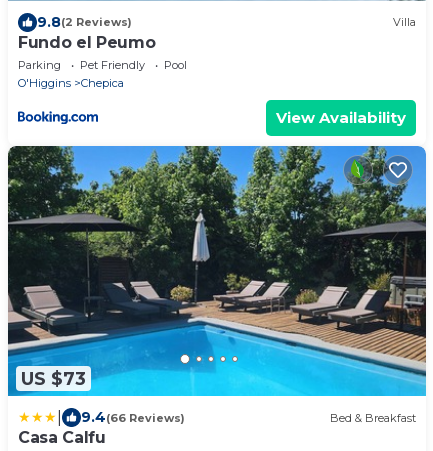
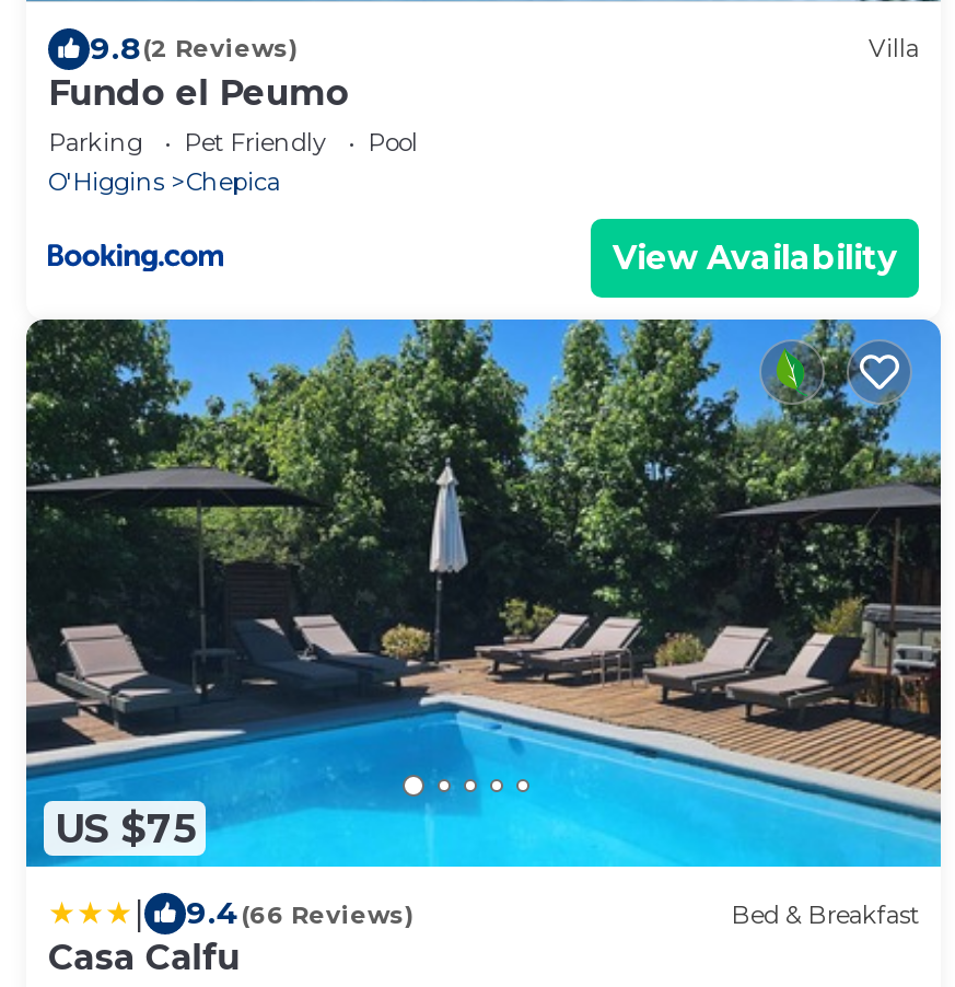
- US $73
+ US $75
